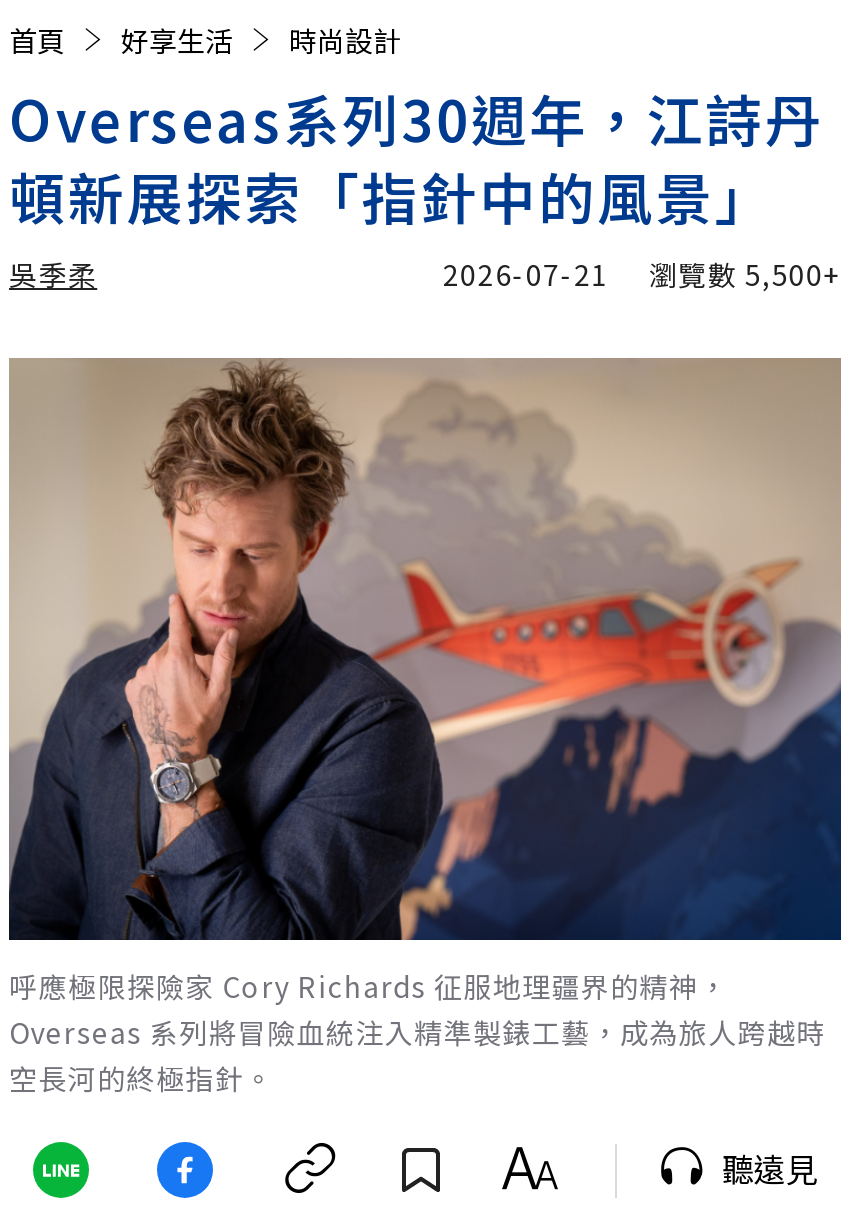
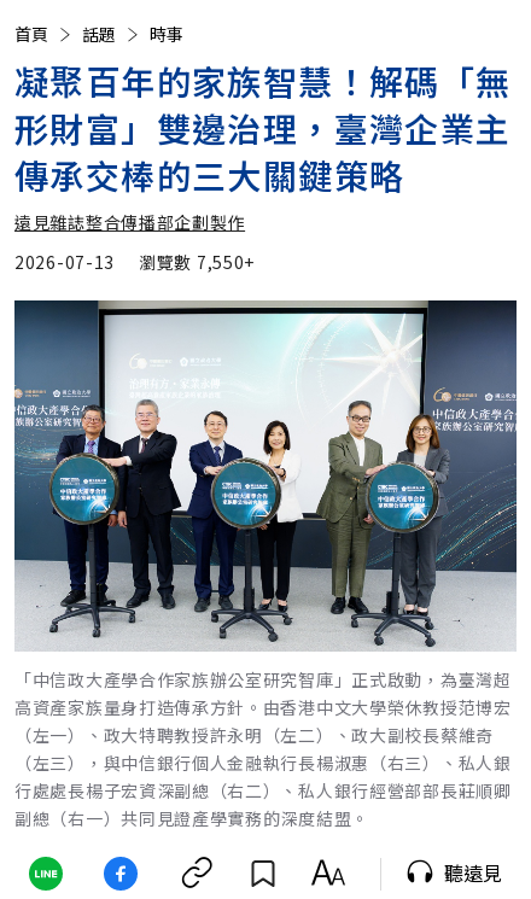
- 好享生活
- 時尚設計
- Overseas系列30週年，江詩丹
- 頓新展探索「指針中的風景」
- 吳季柔
- 2026-07-21
- 瀏覽數5,500+
+ 話題
+ 時事
+ 凝聚百年的家族智慧！解碼「無
+ 形財富」雙邊治理，臺灣企業主
+ 傳承交棒的三大關鍵策略
+ 遠見雜誌整合傳播部企劃製作
+ 2026-07-13
+ 瀏覽數7,550+

- [image]
+ [image]

- 呼應極限探險家 Cory Richards 征服地理疆界的精神，
- Overseas 系列將冒險血統注入精準製錶工藝，成為旅人跨越時
- 空長河的終極指針。
+ 「中信政大產學合作家族辦公室研究智庫」正式啟動，為臺灣超
+ 高資產家族量身打造傳承方針。由香港中文大學榮休教授范博宏
+ （左一）、政大特聘教授許永明（左二）、政大副校長蔡維奇
+ （左三），與中信銀行個人金融執行長楊淑惠（右三）、私人銀
+ 行處處長楊子宏資深副總（右二）、私人銀行經營部部長莊順卿
+ 副總（右一）共同見證產學實務的深度結盟。
